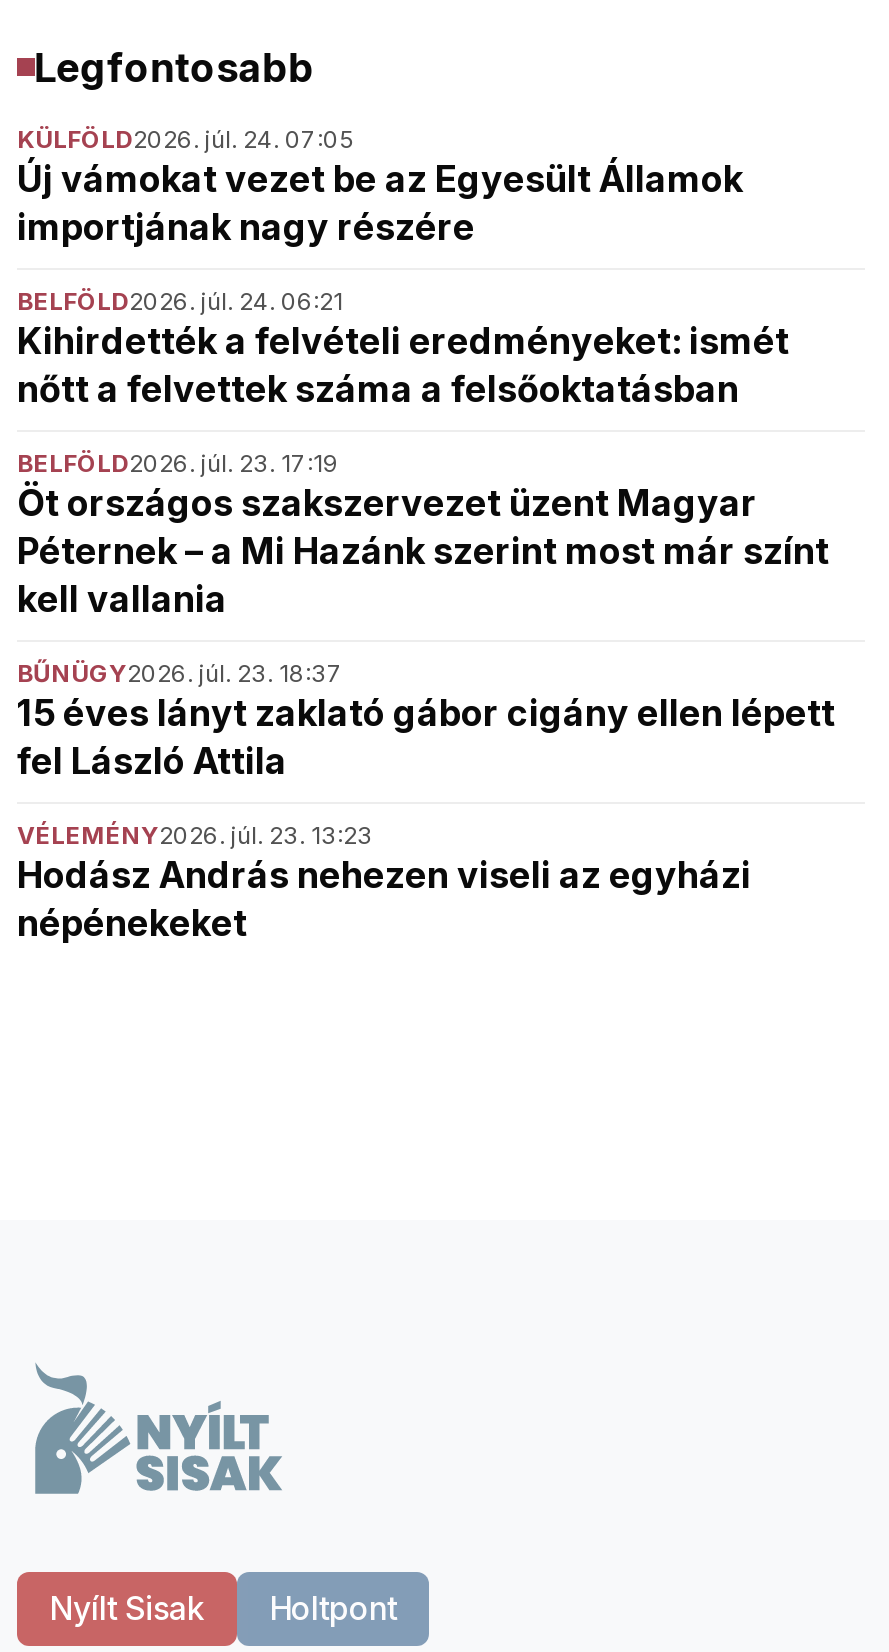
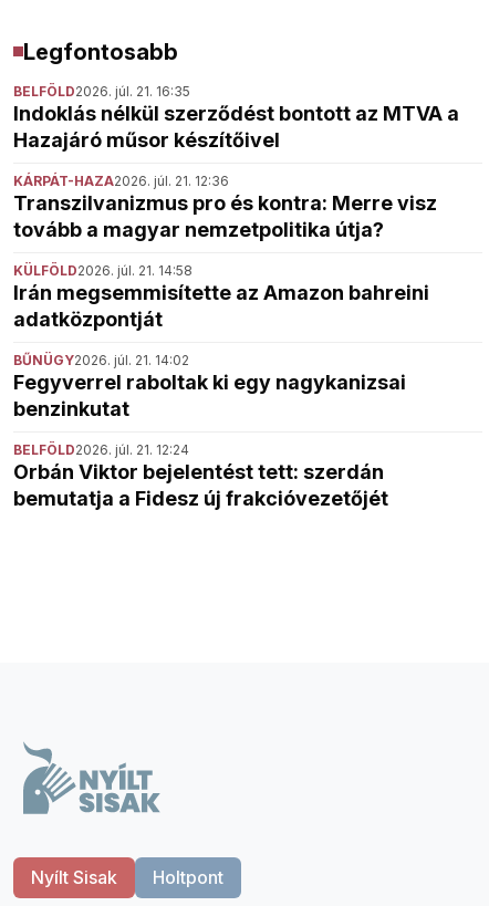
- KÜLFÖLD2026. júl. 24. 07:05
- Új vámokat vezet be az Egyesült Államok
- importjának nagy részére
+ BELFÖLD2026. júl. 21. 16:35
+ Indoklás nélkül szerződést bontott az MTVA a
+ Hazajáró műsor készítőivel

- BELFÖLD2026. júl. 24. 06:21
- Kihirdették a felvételi eredményeket: ismét
- nőtt a felvettek száma a felsőoktatásban
+ KÁRPÁT-HAZA2026. júl. 21. 12:36
+ Transzilvanizmus pro és kontra: Merre visz
+ tovább a magyar nemzetpolitika útja?

- BELFÖLD2026. júl. 23. 17:19
- Öt országos szakszervezet üzent Magyar
- Péternek – a Mi Hazánk szerint most már színt
- kell vallania
+ KÜLFÖLD2026. júl. 21. 14:58
+ Irán megsemmisítette az Amazon bahreini
+ adatközpontját

- BŰNÜGY2026. júl. 23. 18:37
- 15 éves lányt zaklató gábor cigány ellen lépett
- fel László Attila
+ BŰNÜGY2026. júl. 21. 14:02
+ Fegyverrel raboltak ki egy nagykanizsai
+ benzinkutat

- VÉLEMÉNY2026. júl. 23. 13:23
- Hodász András nehezen viseli az egyházi
- népénekeket
+ BELFÖLD2026. júl. 21. 12:24
+ Orbán Viktor bejelentést tett: szerdán
+ bemutatja a Fidesz új frakcióvezetőjét
